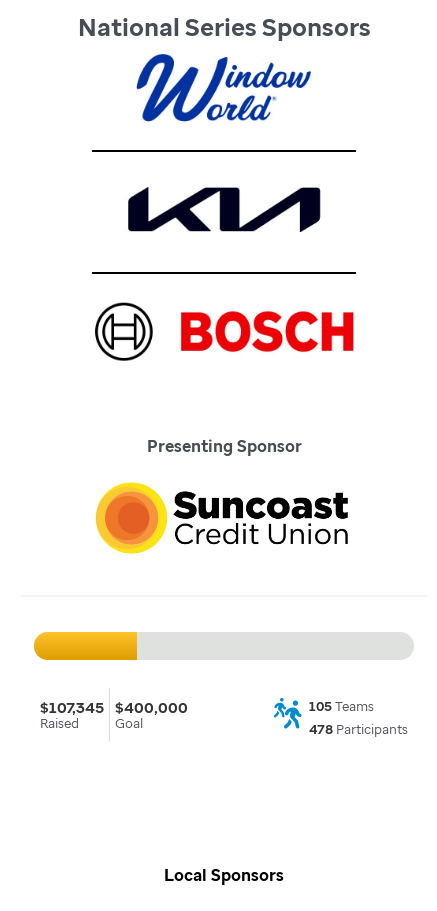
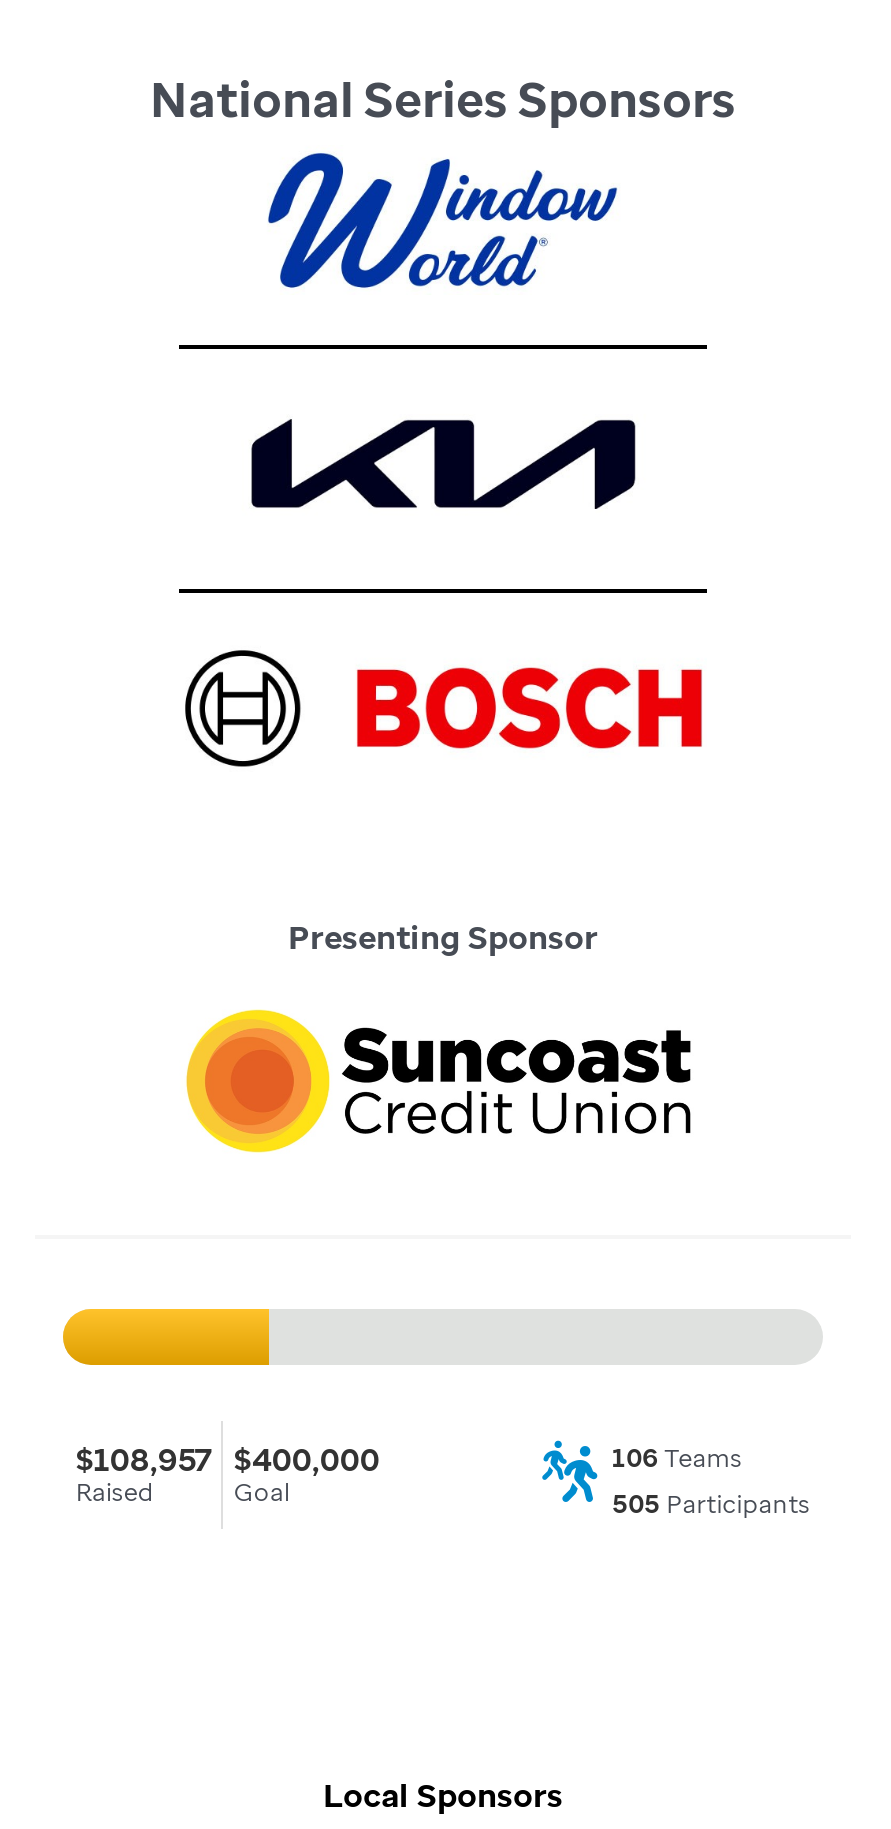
- $107,345 $400,000
+ $108,957 $400,000

- 105 Teams
+ 106 Teams

- 478 Participants
+ 505 Participants
